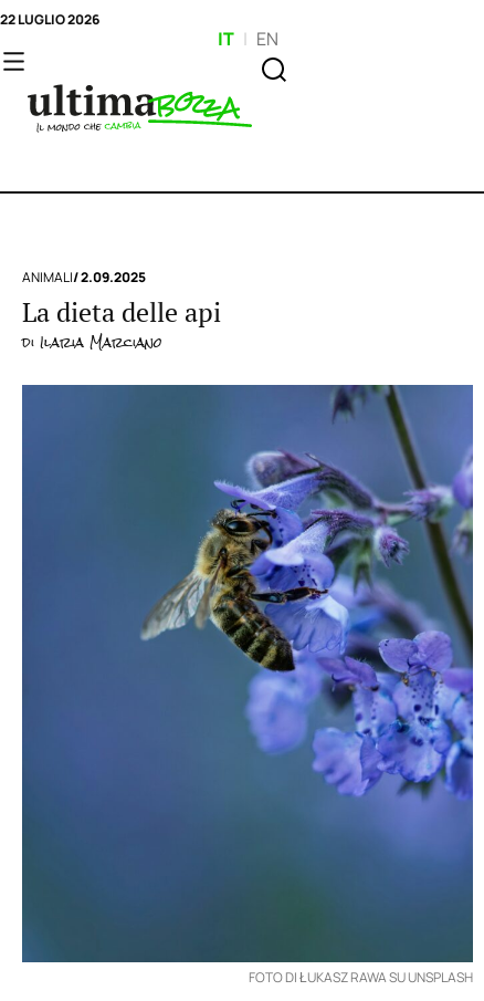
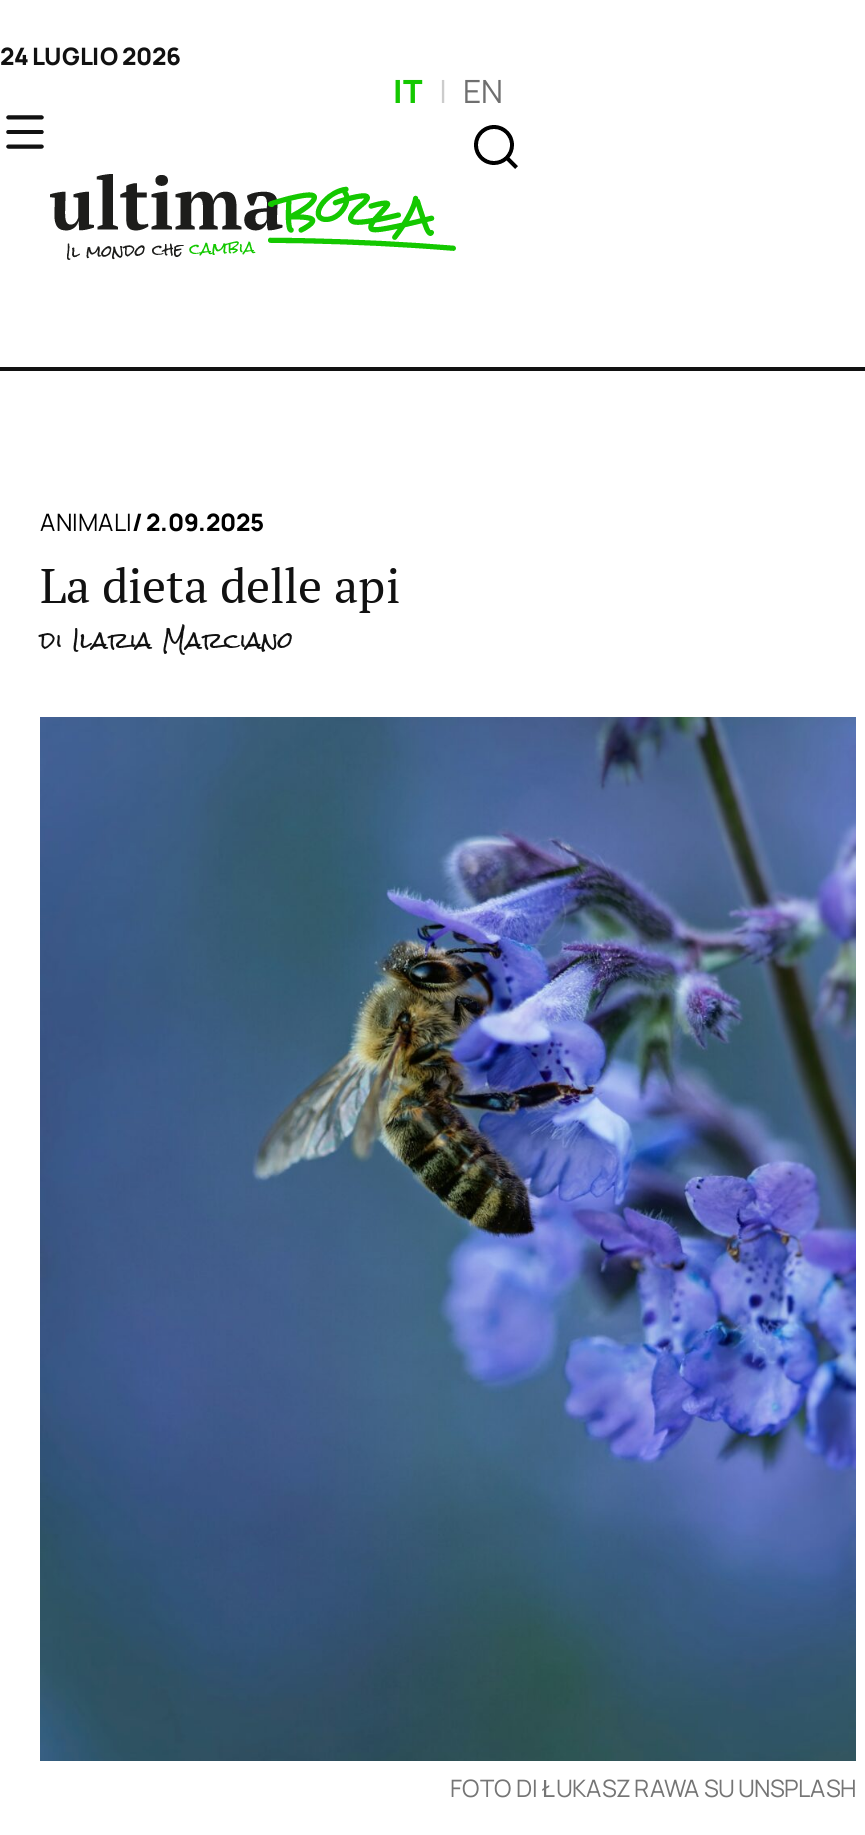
- 22 LUGLIO 2026
+ 24 LUGLIO 2026
